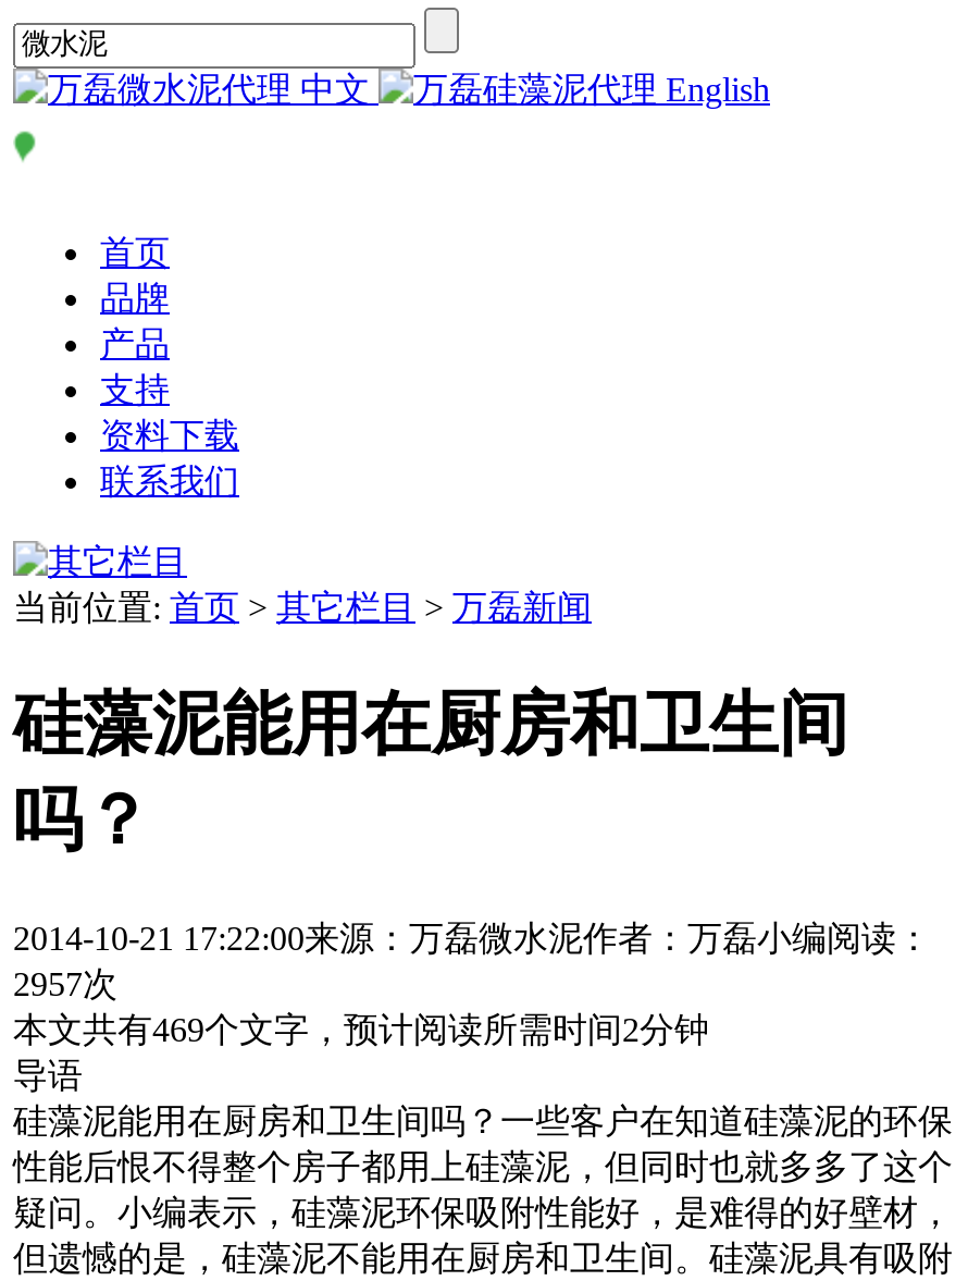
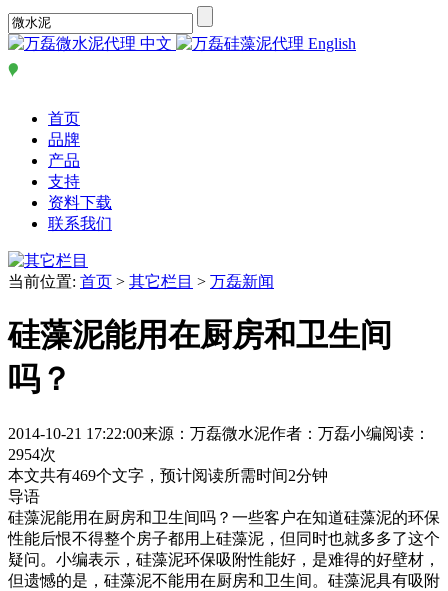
- 2957次
+ 2954次
